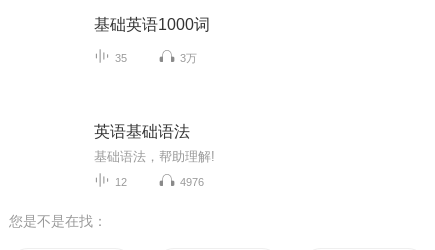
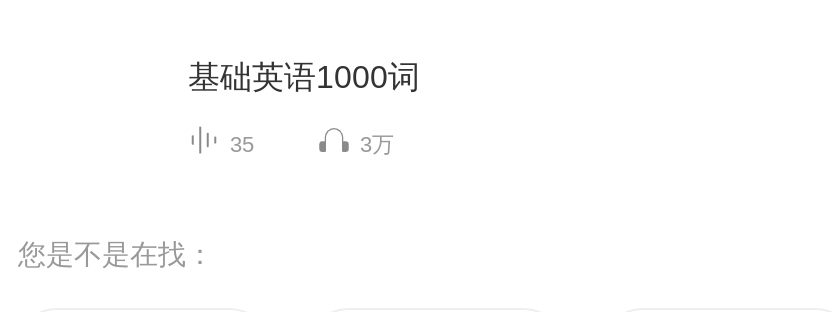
- 英语基础语法
- 基础语法，帮助理解!
- 12
- 4976
